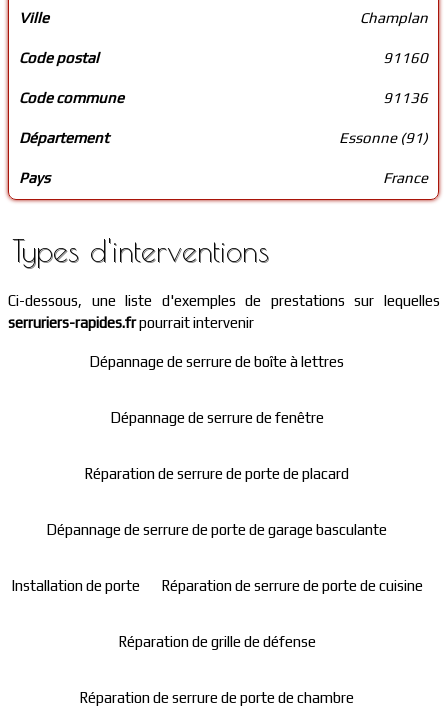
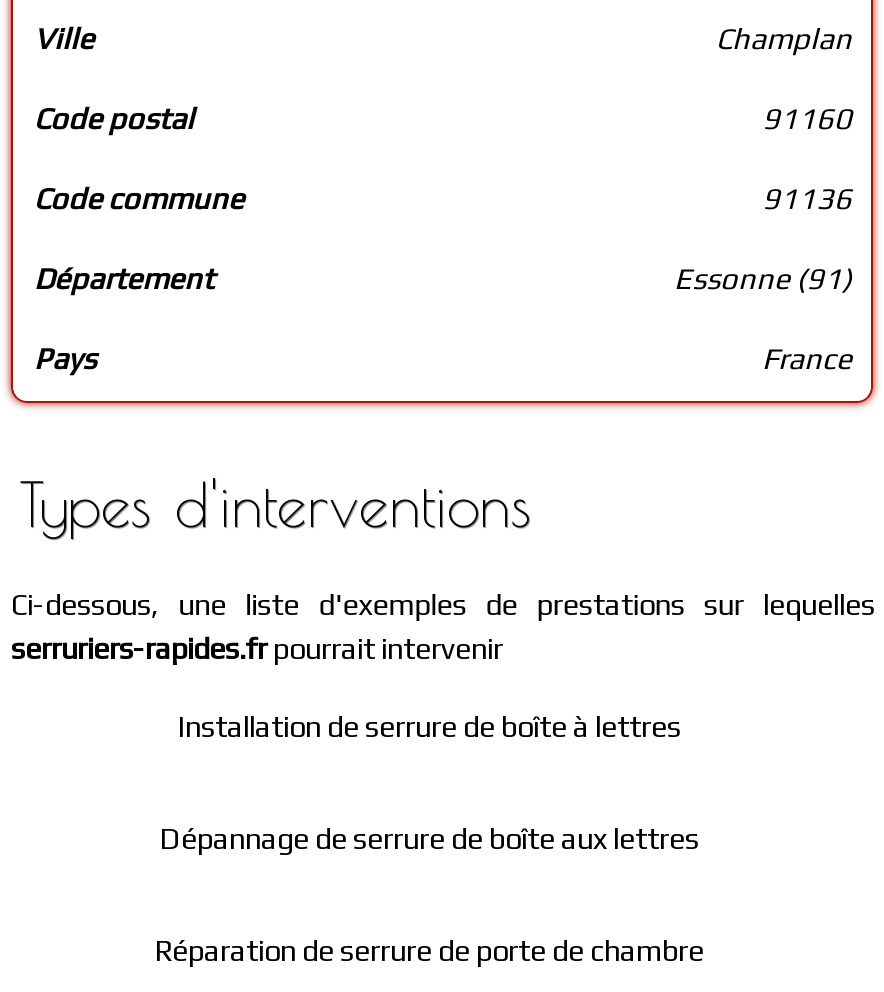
- Dépannage de serrure de boîte à lettres
- Dépannage de serrure de fenêtre
- Réparation de serrure de porte de placard
- Dépannage de serrure de porte de garage basculante
- Installation de porte
- Réparation de serrure de porte de cuisine
- Réparation de grille de défense
+ Installation de serrure de boîte à lettres
+ Dépannage de serrure de boîte aux lettres
